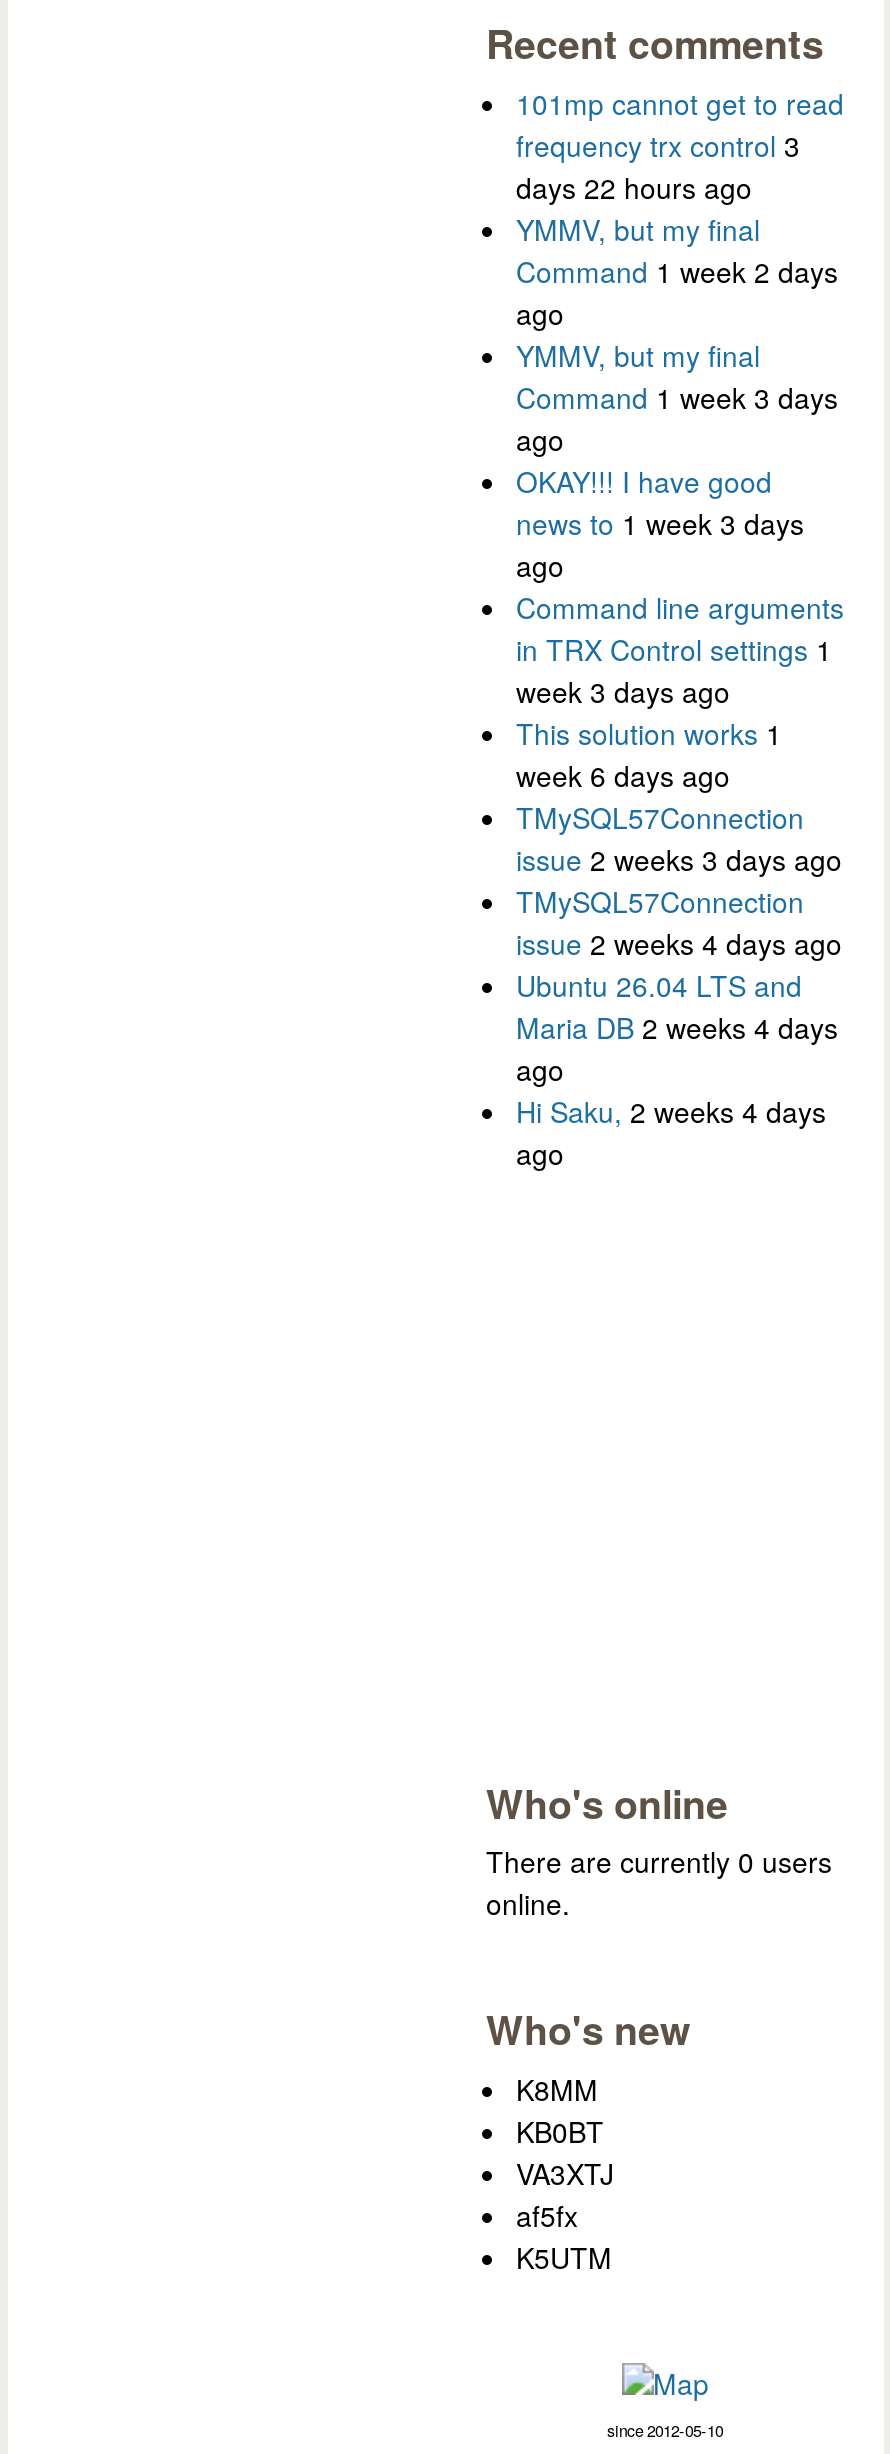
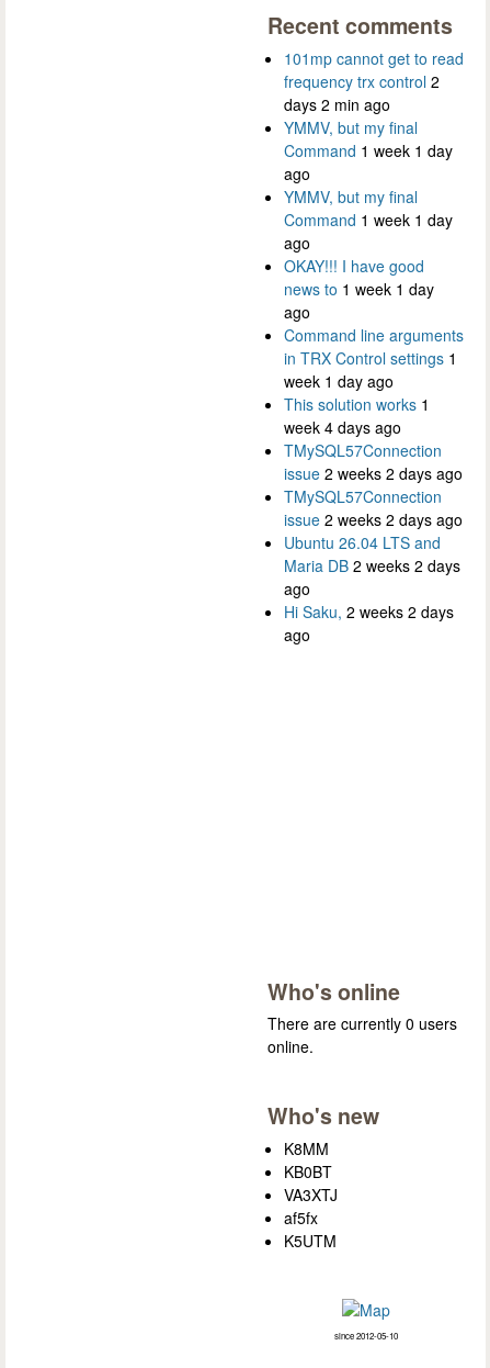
- frequency trx control 3
+ frequency trx control 2

- days 22 hours ago
+ days 2 min ago

- Command 1 week 2 days
+ Command 1 week 1 day

- Command 1 week 3 days
+ Command 1 week 1 day

- news to 1 week 3 days
+ news to 1 week 1 day

- week 3 days ago
+ week 1 day ago

- week 6 days ago
+ week 4 days ago

- issue 2 weeks 3 days ago
+ issue 2 weeks 2 days ago

- issue 2 weeks 4 days ago
+ issue 2 weeks 2 days ago

- Maria DB 2 weeks 4 days
+ Maria DB 2 weeks 2 days

- Hi Saku, 2 weeks 4 days
+ Hi Saku, 2 weeks 2 days
